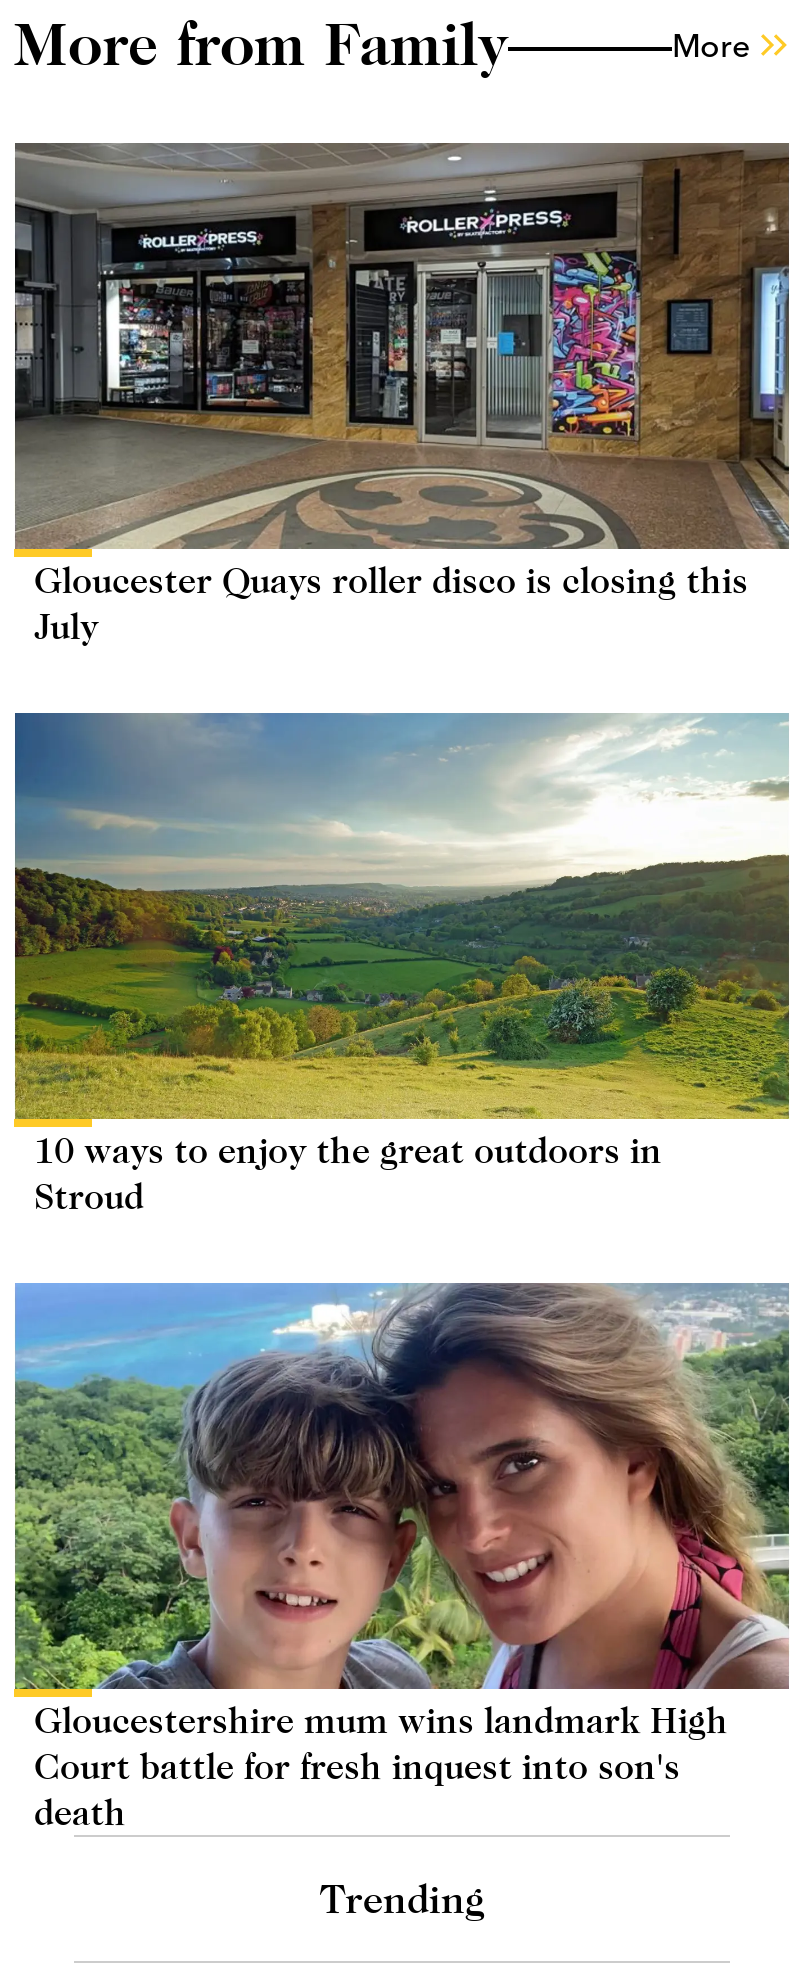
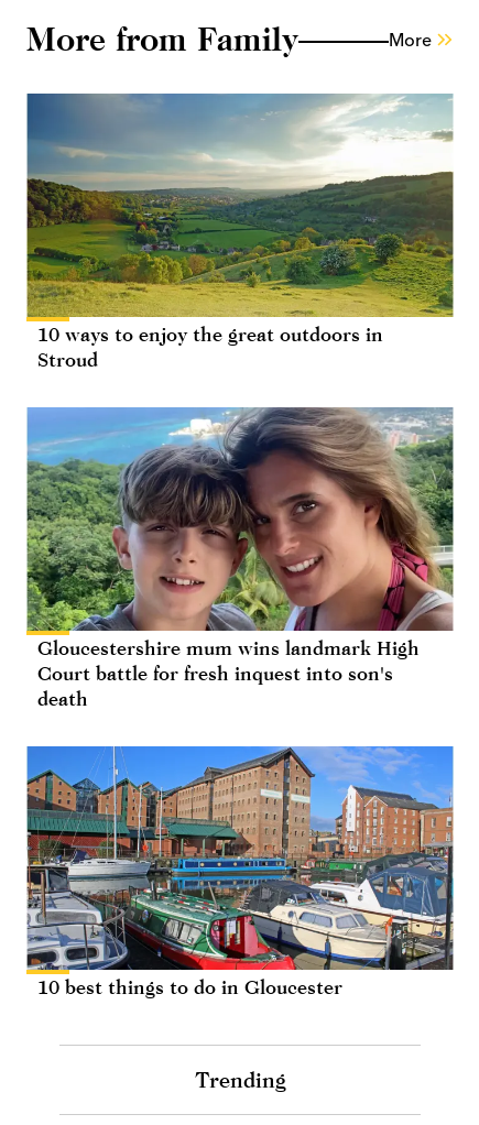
- [image]
- Gloucester Quays roller disco is closing this
- July

moved up: [image] | 10 ways to enjoy the great outdoors in | Stroud | Gloucestershire mum wins landmark High | Court battle for fresh inquest into son's | death

+ [image]
+ 10 best things to do in Gloucester
